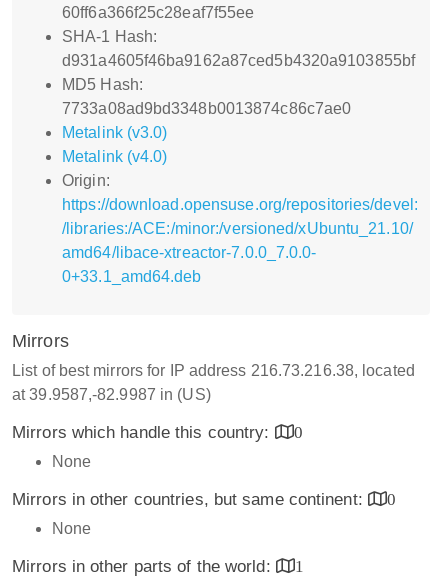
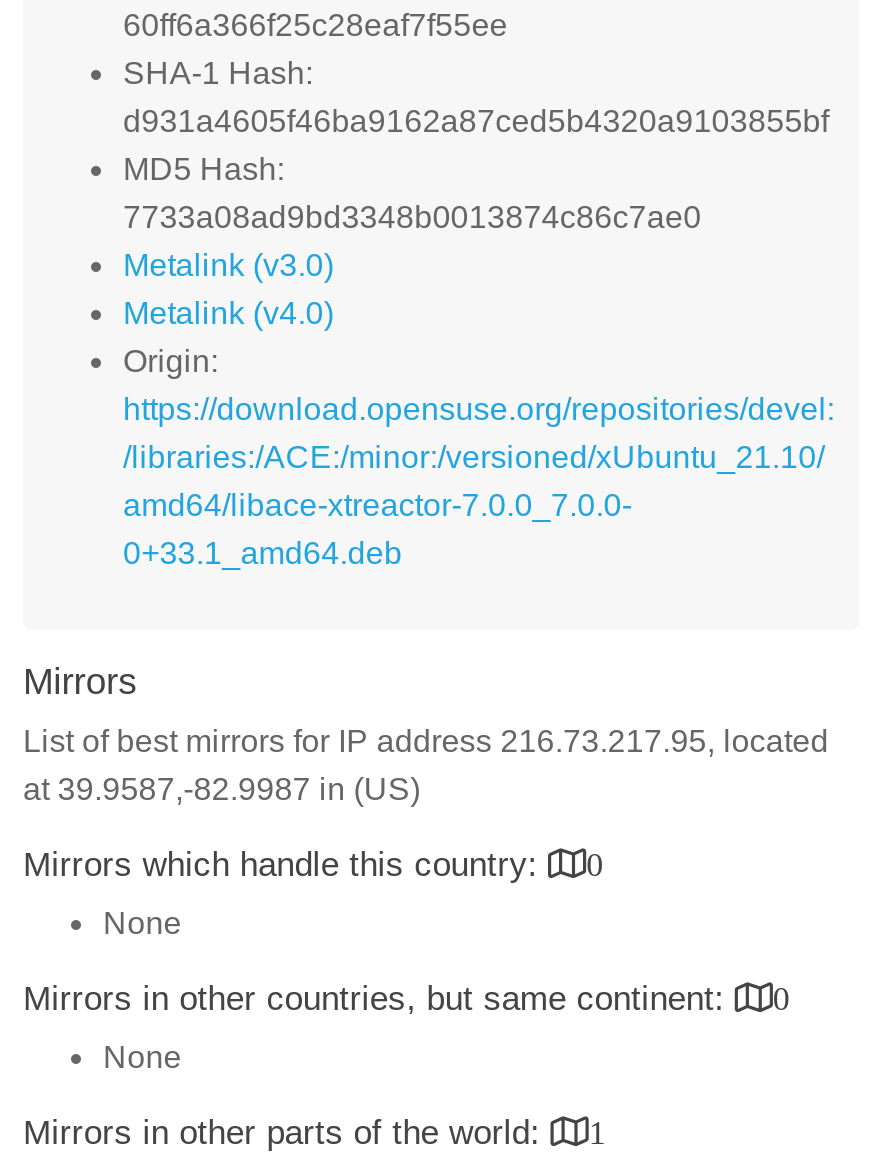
- List of best mirrors for IP address 216.73.216.38, located
+ List of best mirrors for IP address 216.73.217.95, located
